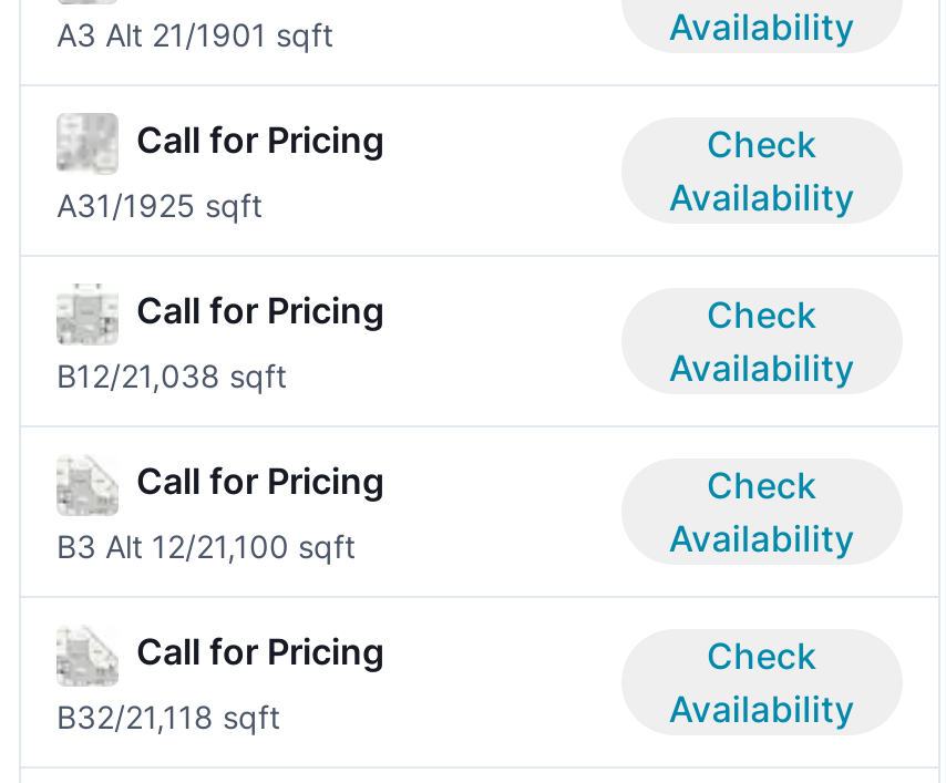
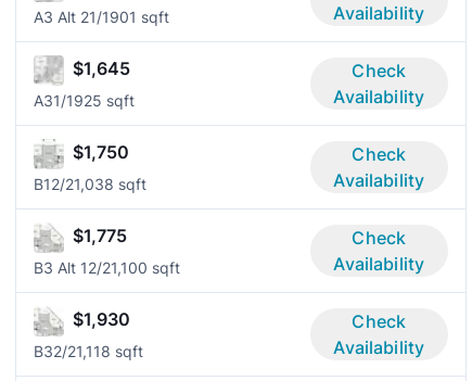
- Call for Pricing
+ $1,645

- Call for Pricing
+ $1,750

- Call for Pricing
+ $1,775

- Call for Pricing
+ $1,930
